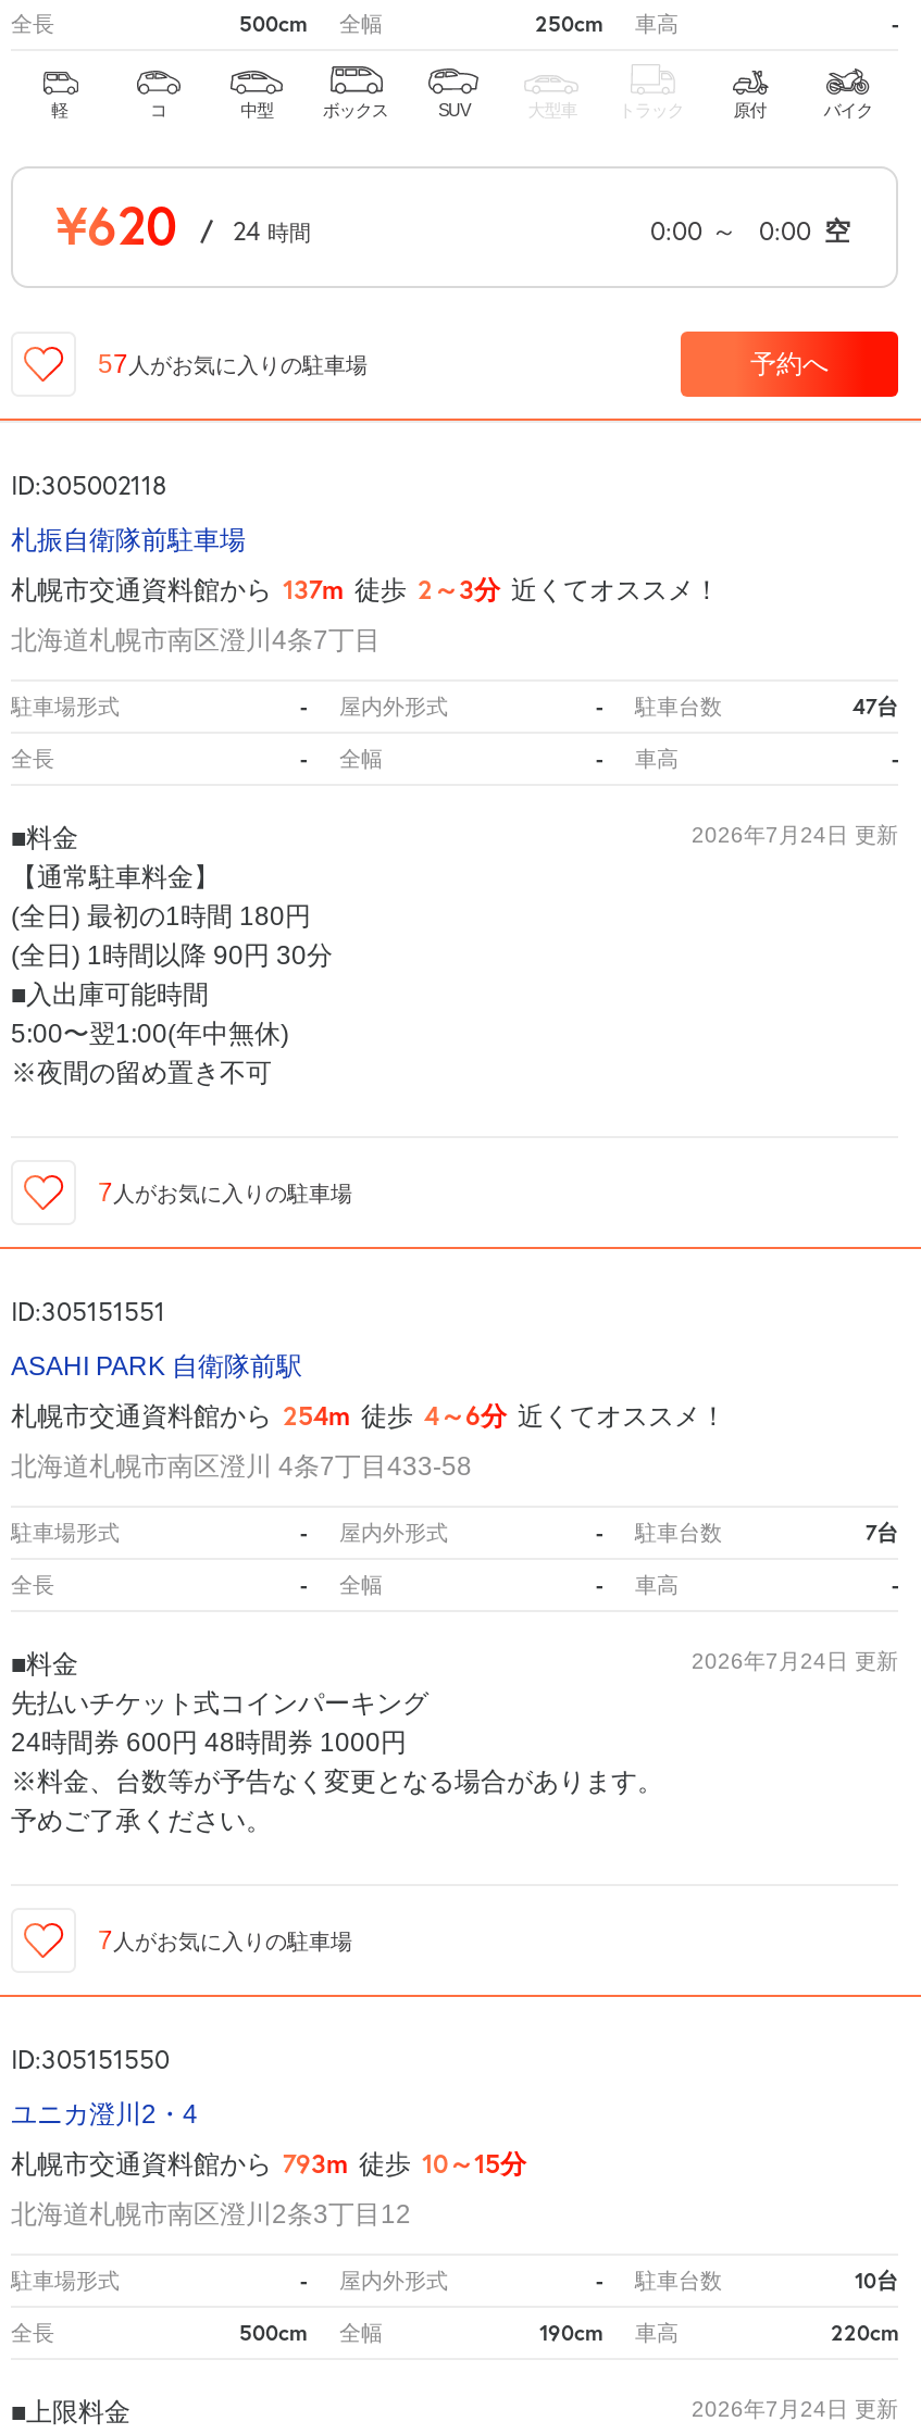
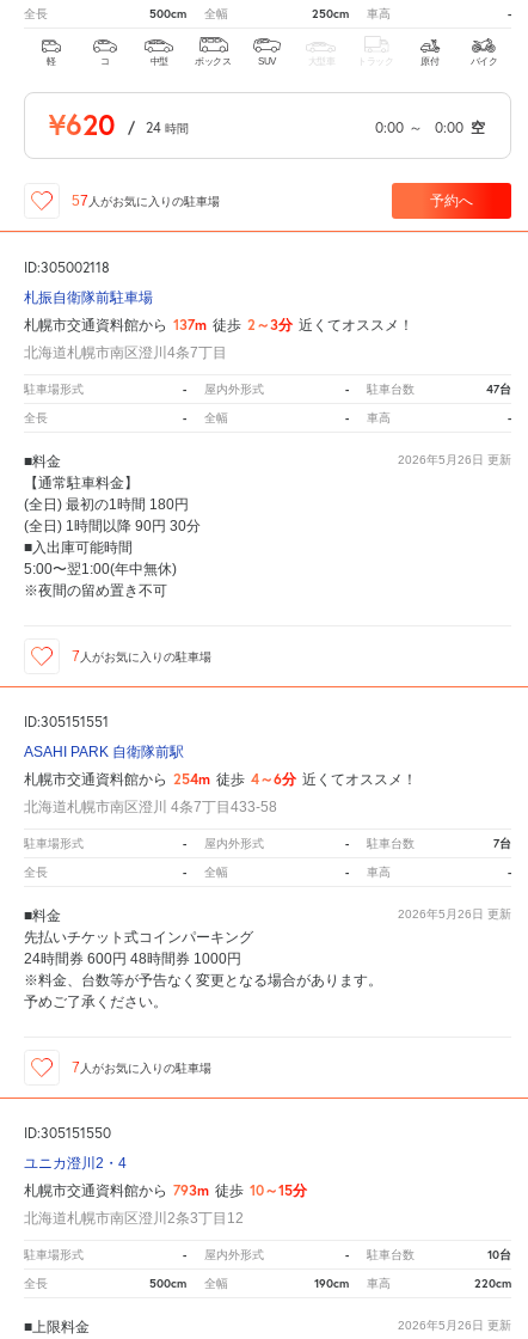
- 2026年7月24日更新
+ 2026年5月26日更新

- 2026年7月24日更新
+ 2026年5月26日更新

- 2026年7月24日更新
+ 2026年5月26日更新
